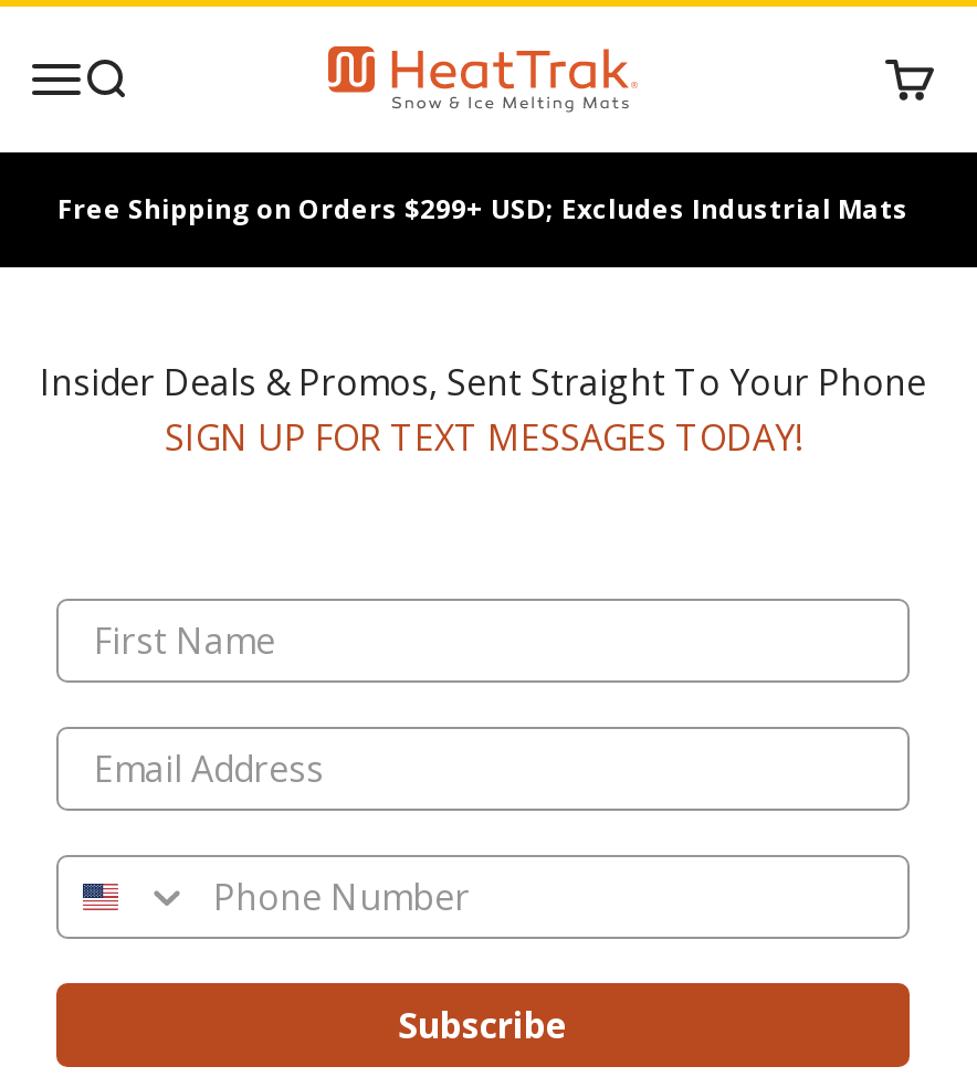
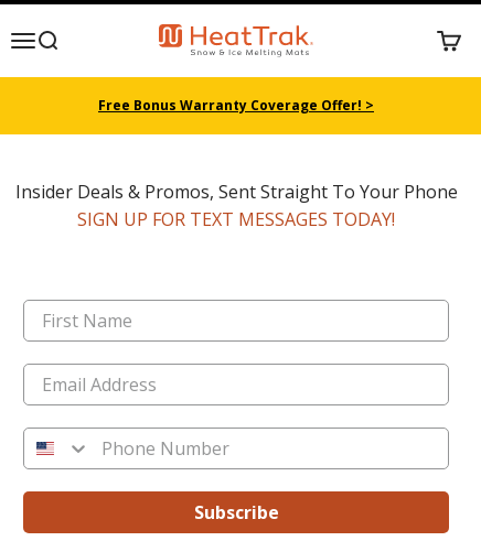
- Free Shipping on Orders $299+ USD; Excludes Industrial Mats
+ Free Bonus Warranty Coverage Offer! >
